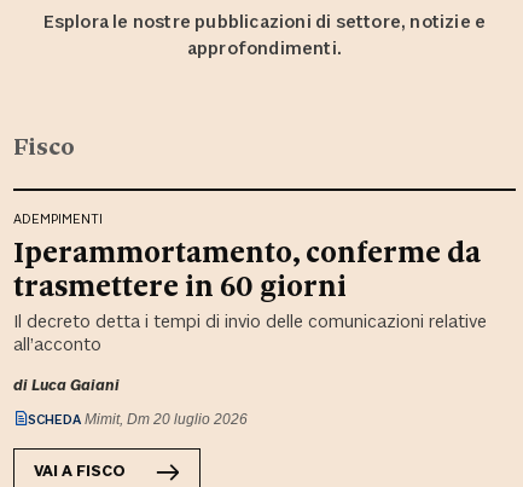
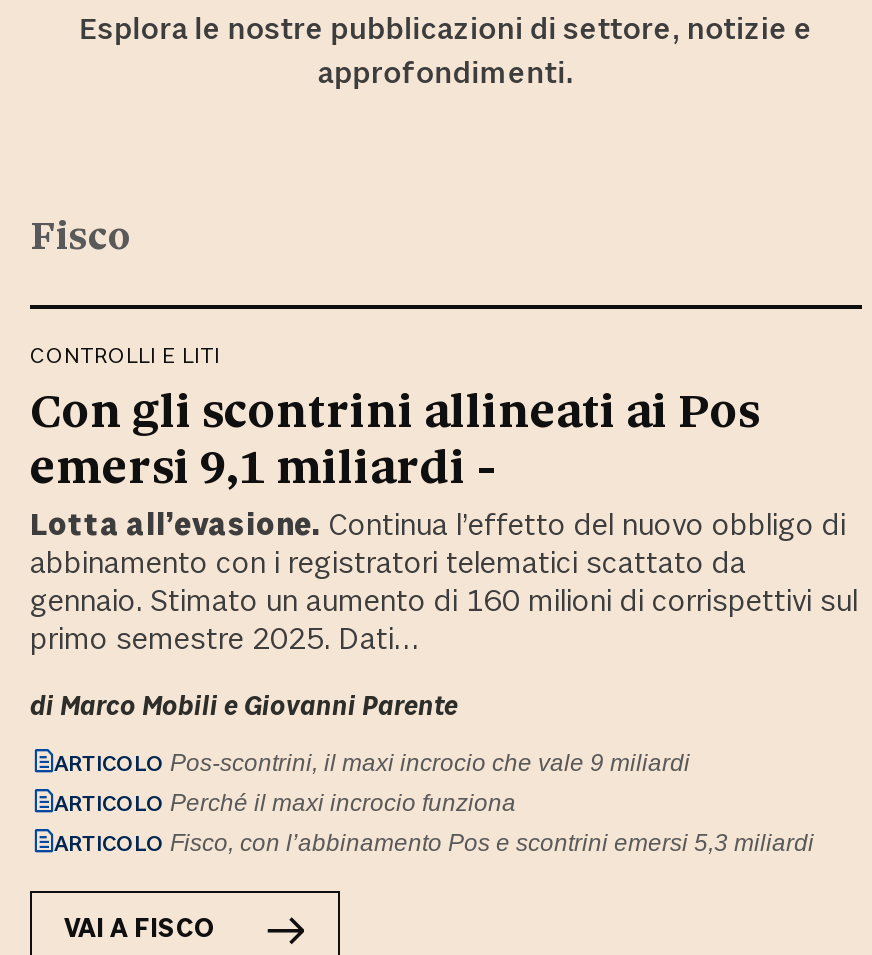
- ADEMPIMENTI
- Iperammortamento, conferme da
- trasmettere in 60 giorni
- Il decreto detta i tempi di invio delle comunicazioni relative
- all’acconto
+ CONTROLLI E LITI
+ Con gli scontrini allineati ai Pos
+ emersi 9,1 miliardi -
+ Lotta all’evasione. Continua l’effetto del nuovo obbligo di
+ abbinamento con i registratori telematici scattato da
+ gennaio. Stimato un aumento di 160 milioni di corrispettivi sul
+ primo semestre 2025. Dati…

- di Luca Gaiani
+ di Marco Mobili e Giovanni Parente

- SCHEDA Mimit, Dm 20 luglio 2026
+ ARTICOLO Pos-scontrini, il maxi incrocio che vale 9 miliardi
+ ARTICOLO Perché il maxi incrocio funziona
+ ARTICOLO Fisco, con l’abbinamento Pos e scontrini emersi 5,3 miliardi
